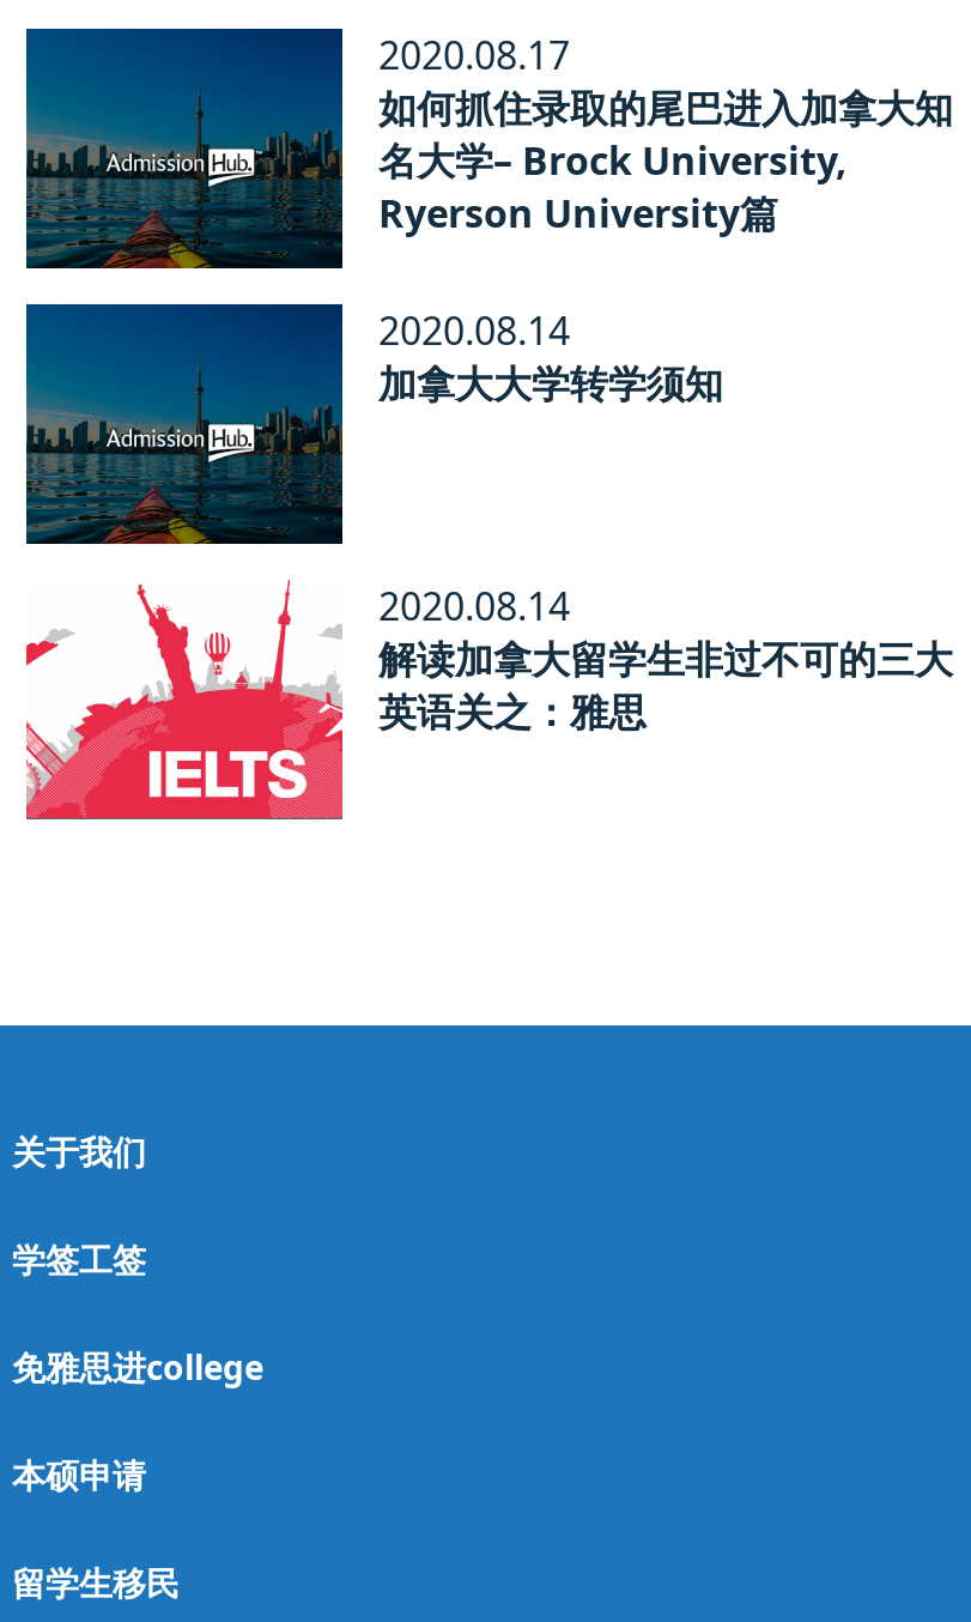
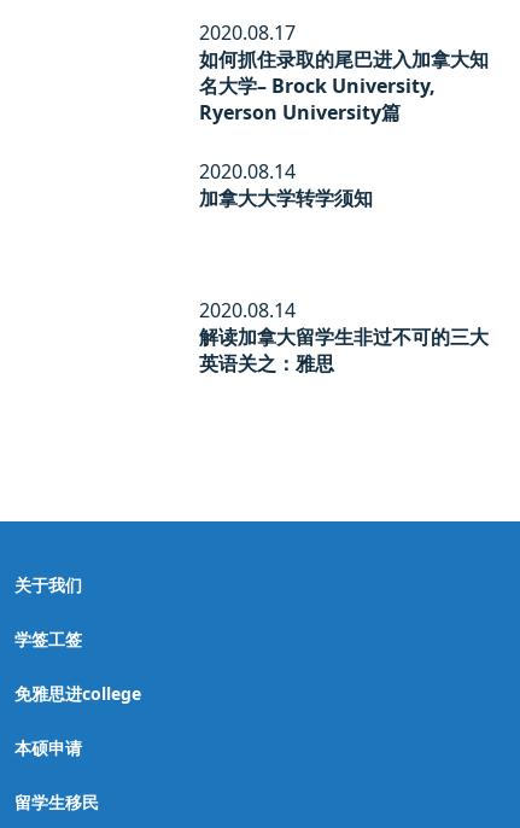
- [image]

- [image]

- [image]
